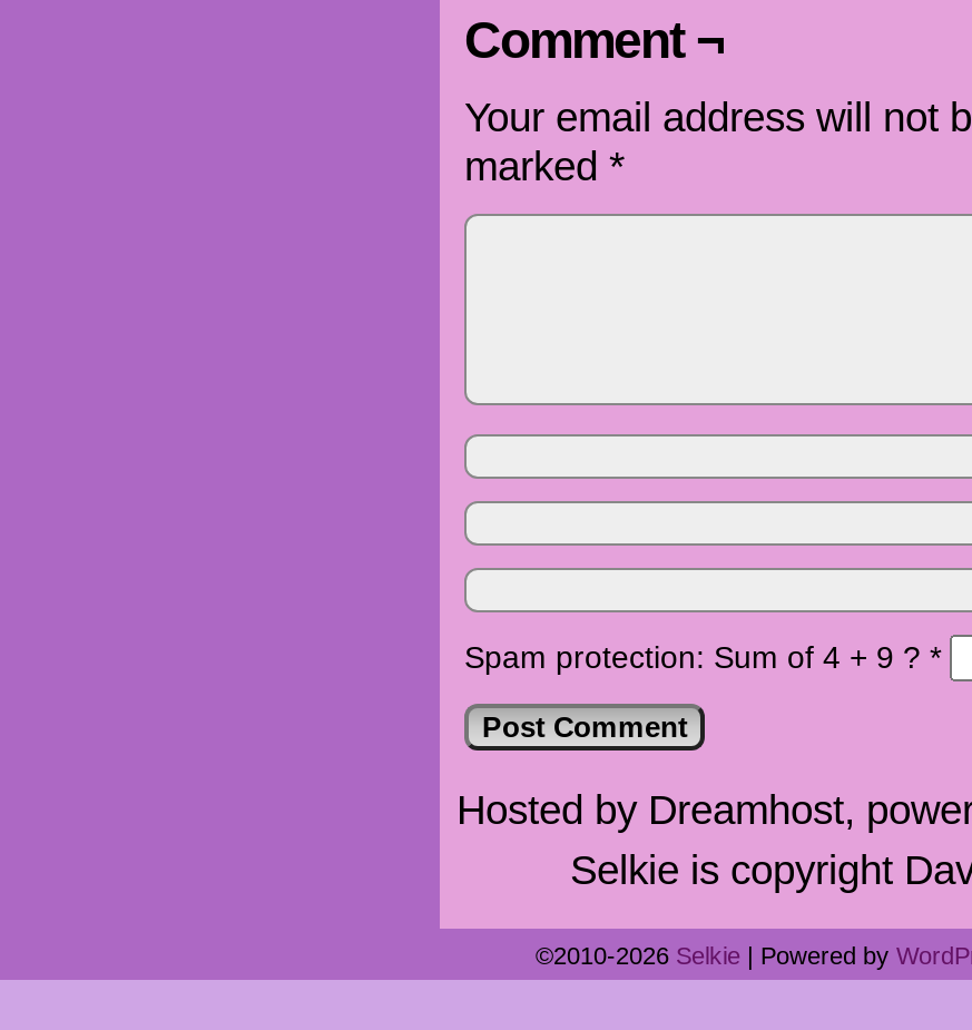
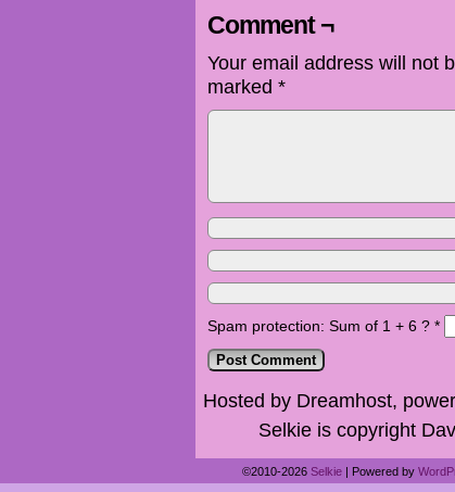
- Spam protection: Sum of 4 + 9 ? *
+ Spam protection: Sum of 1 + 6 ? *
